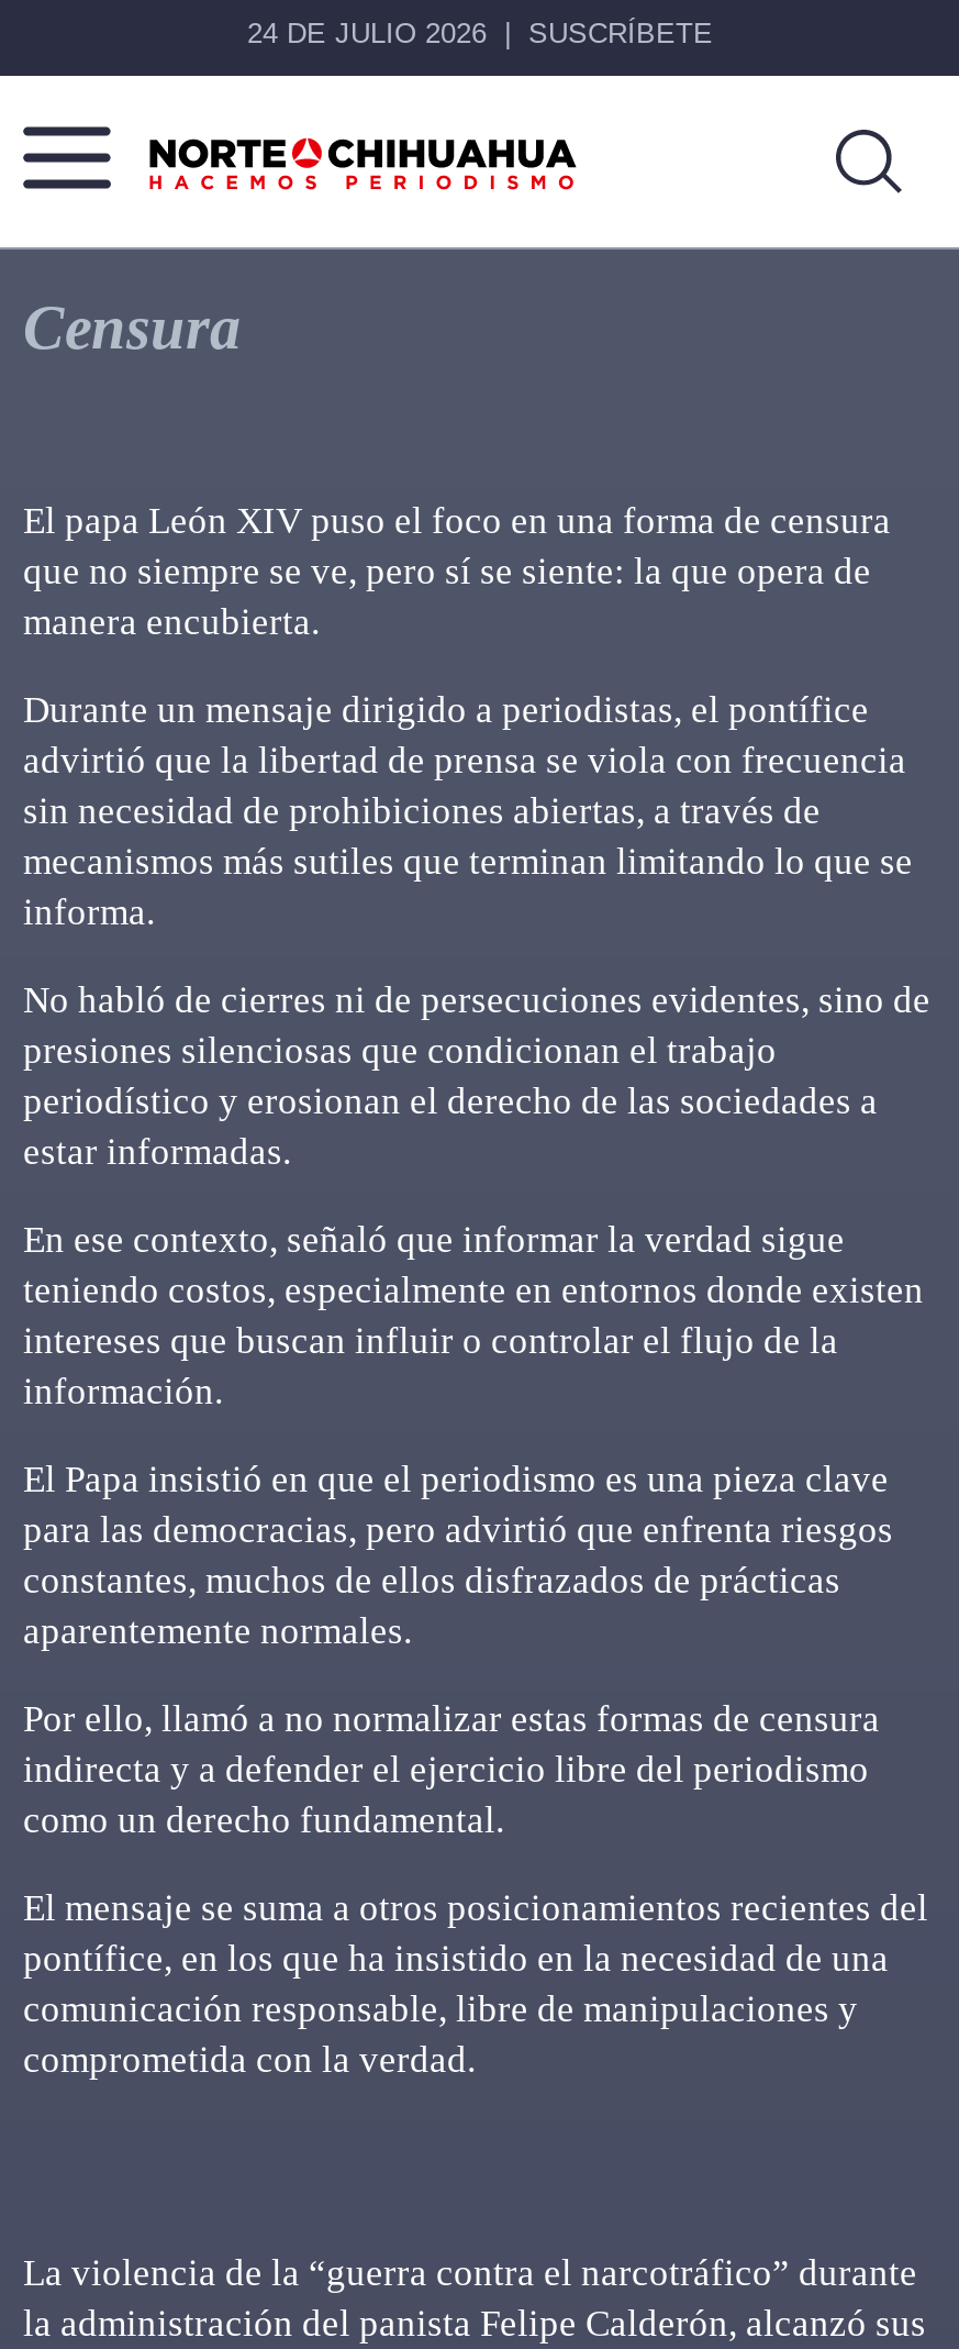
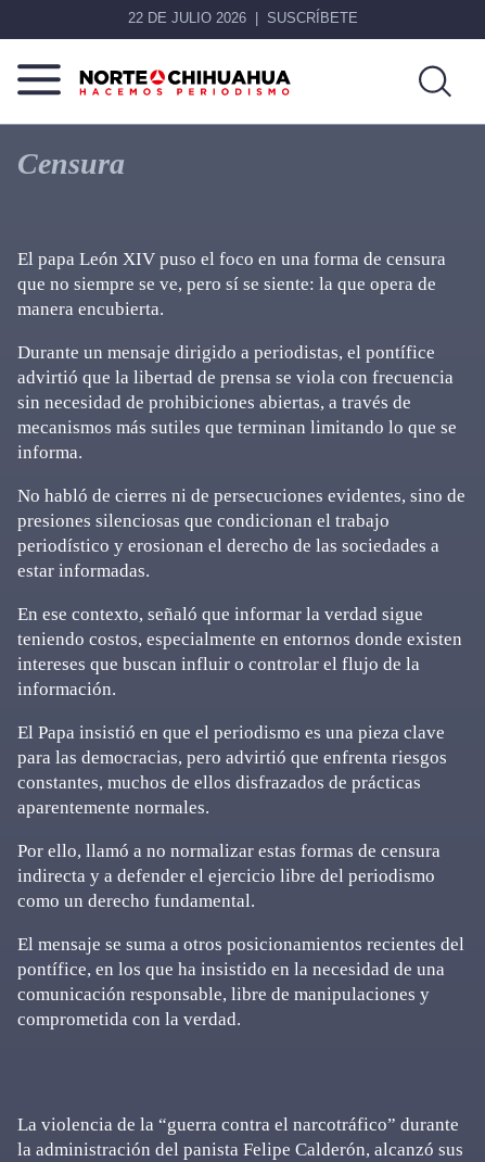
- 24 DE JULIO 2026 SUSCRÍBETE
+ 22 DE JULIO 2026 SUSCRÍBETE
